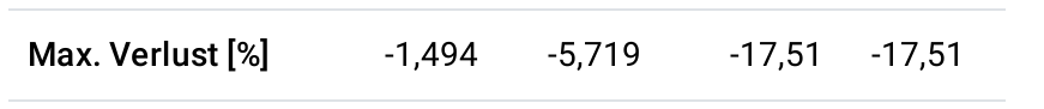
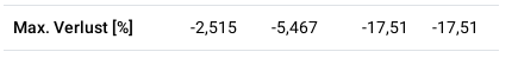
- -1,494
+ -2,515

- -5,719
+ -5,467
